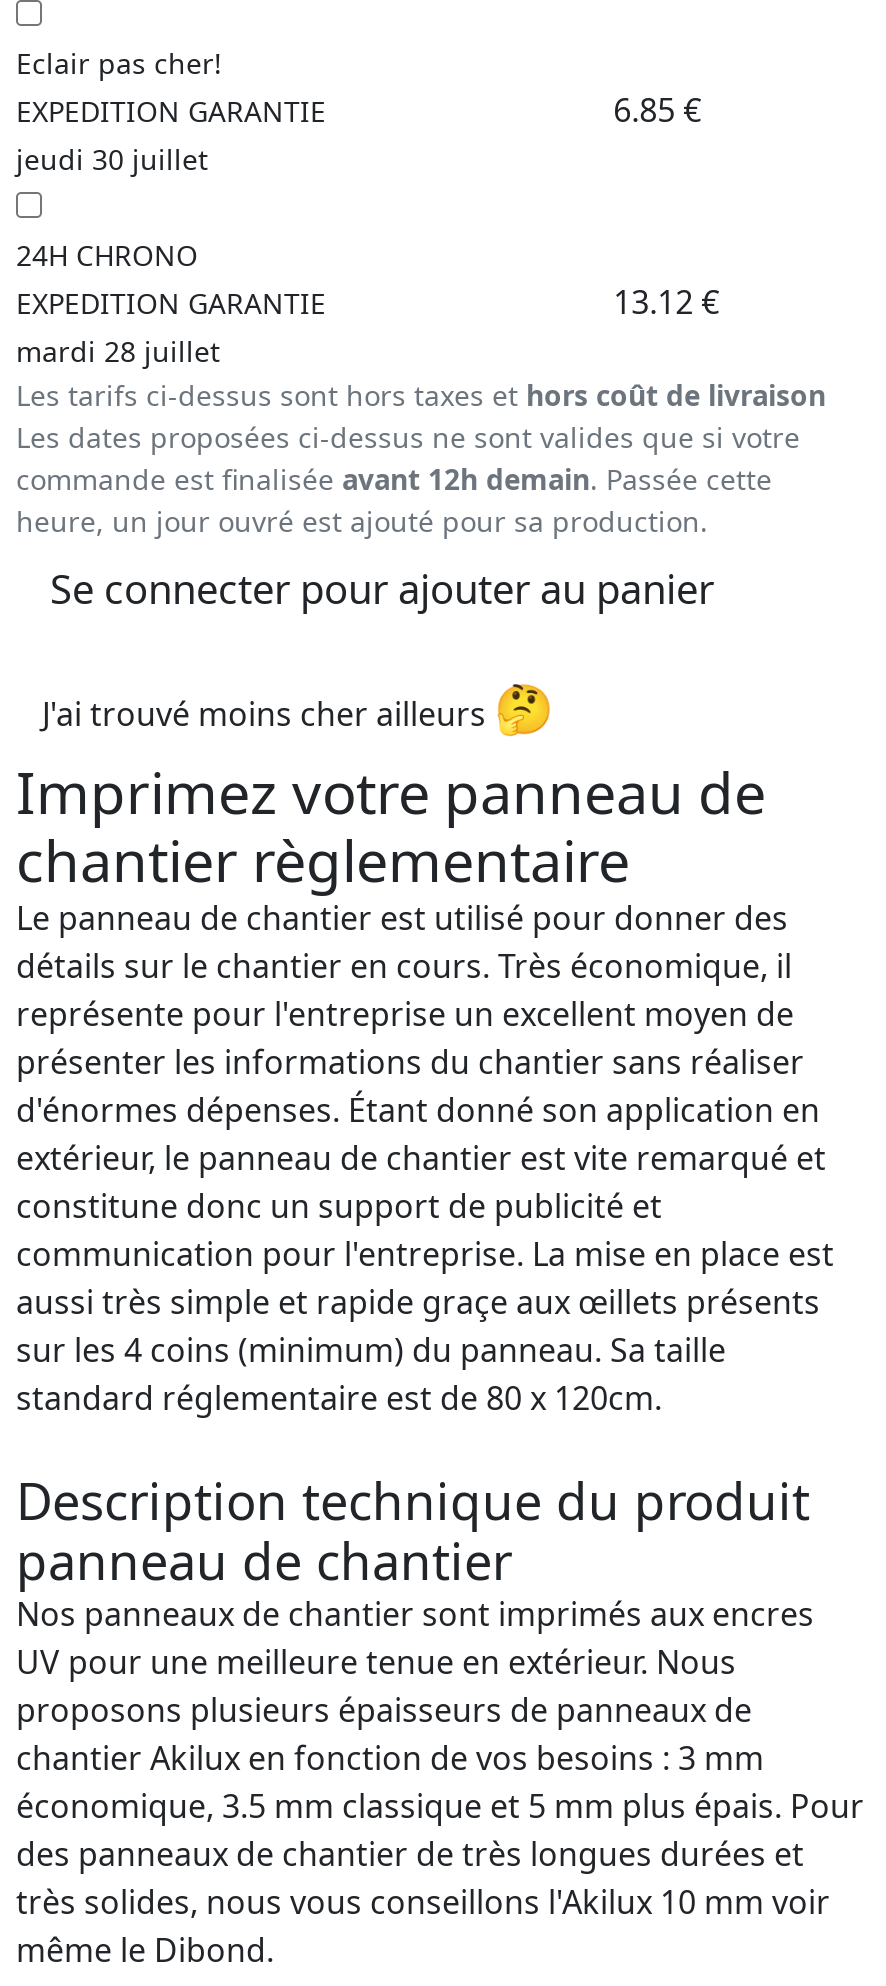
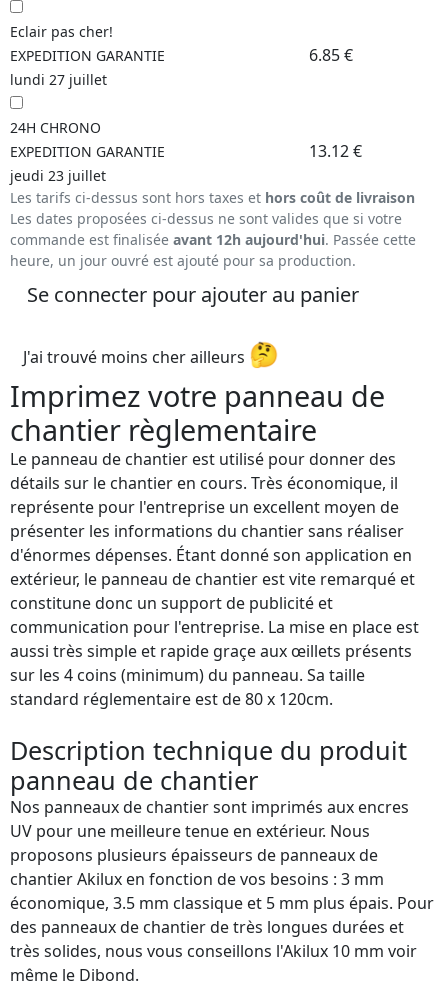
- jeudi 30 juillet
+ lundi 27 juillet

- mardi 28 juillet
+ jeudi 23 juillet

- commande est finalisée avant 12h demain. Passée cette
+ commande est finalisée avant 12h aujourd'hui. Passée cette
